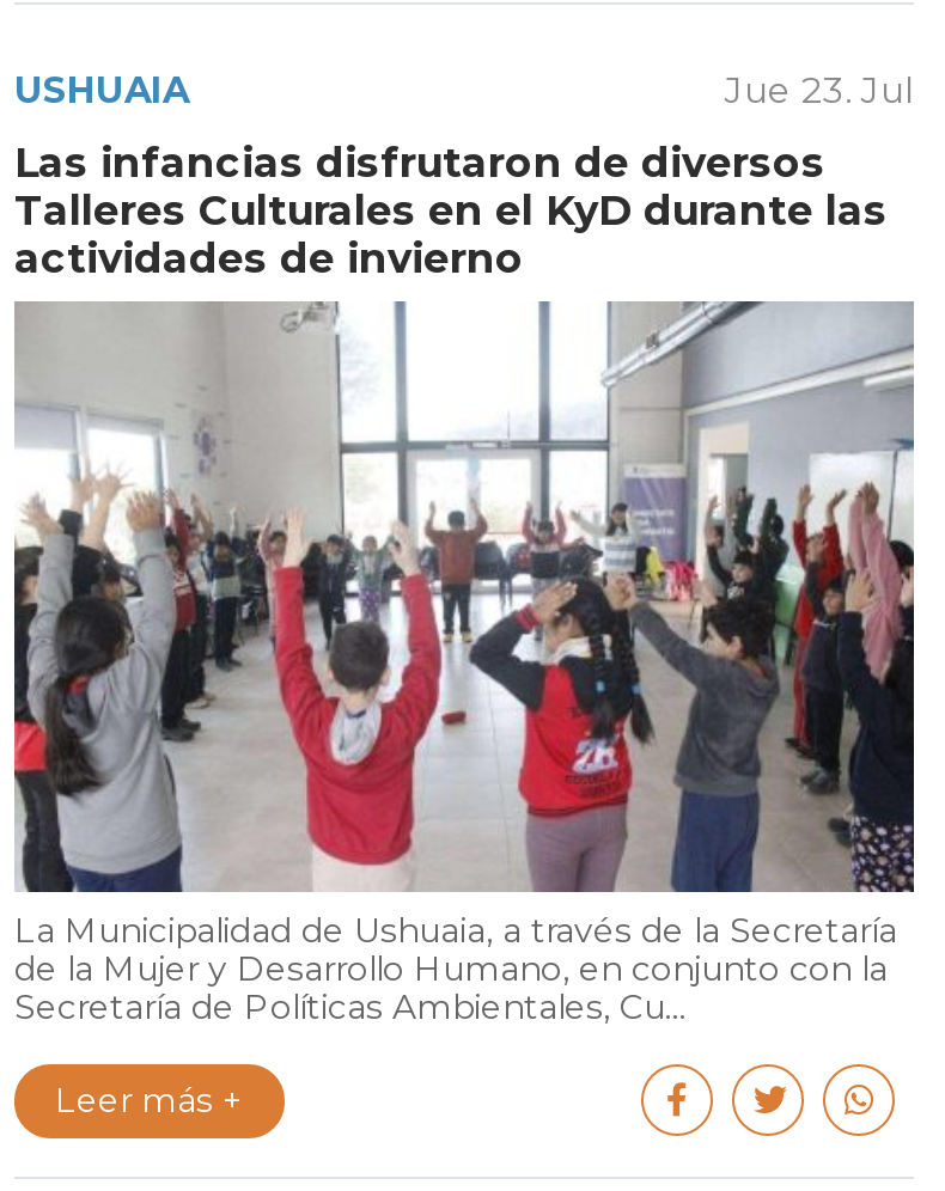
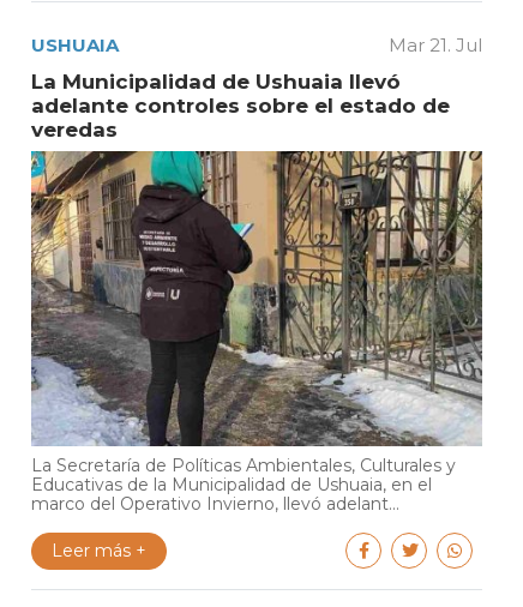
- Jue 23. Jul
+ Mar 21. Jul

- Las infancias disfrutaron de diversos
- Talleres Culturales en el KyD durante las
- actividades de invierno
+ La Municipalidad de Ushuaia llevó
+ adelante controles sobre el estado de
+ veredas

- [image]
- La Municipalidad de Ushuaia, a través de la Secretaría
- de la Mujer y Desarrollo Humano, en conjunto con la
- Secretaría de Políticas Ambientales, Cu...
+ [image]
+ La Secretaría de Políticas Ambientales, Culturales y
+ Educativas de la Municipalidad de Ushuaia, en el
+ marco del Operativo Invierno, llevó adelant...
